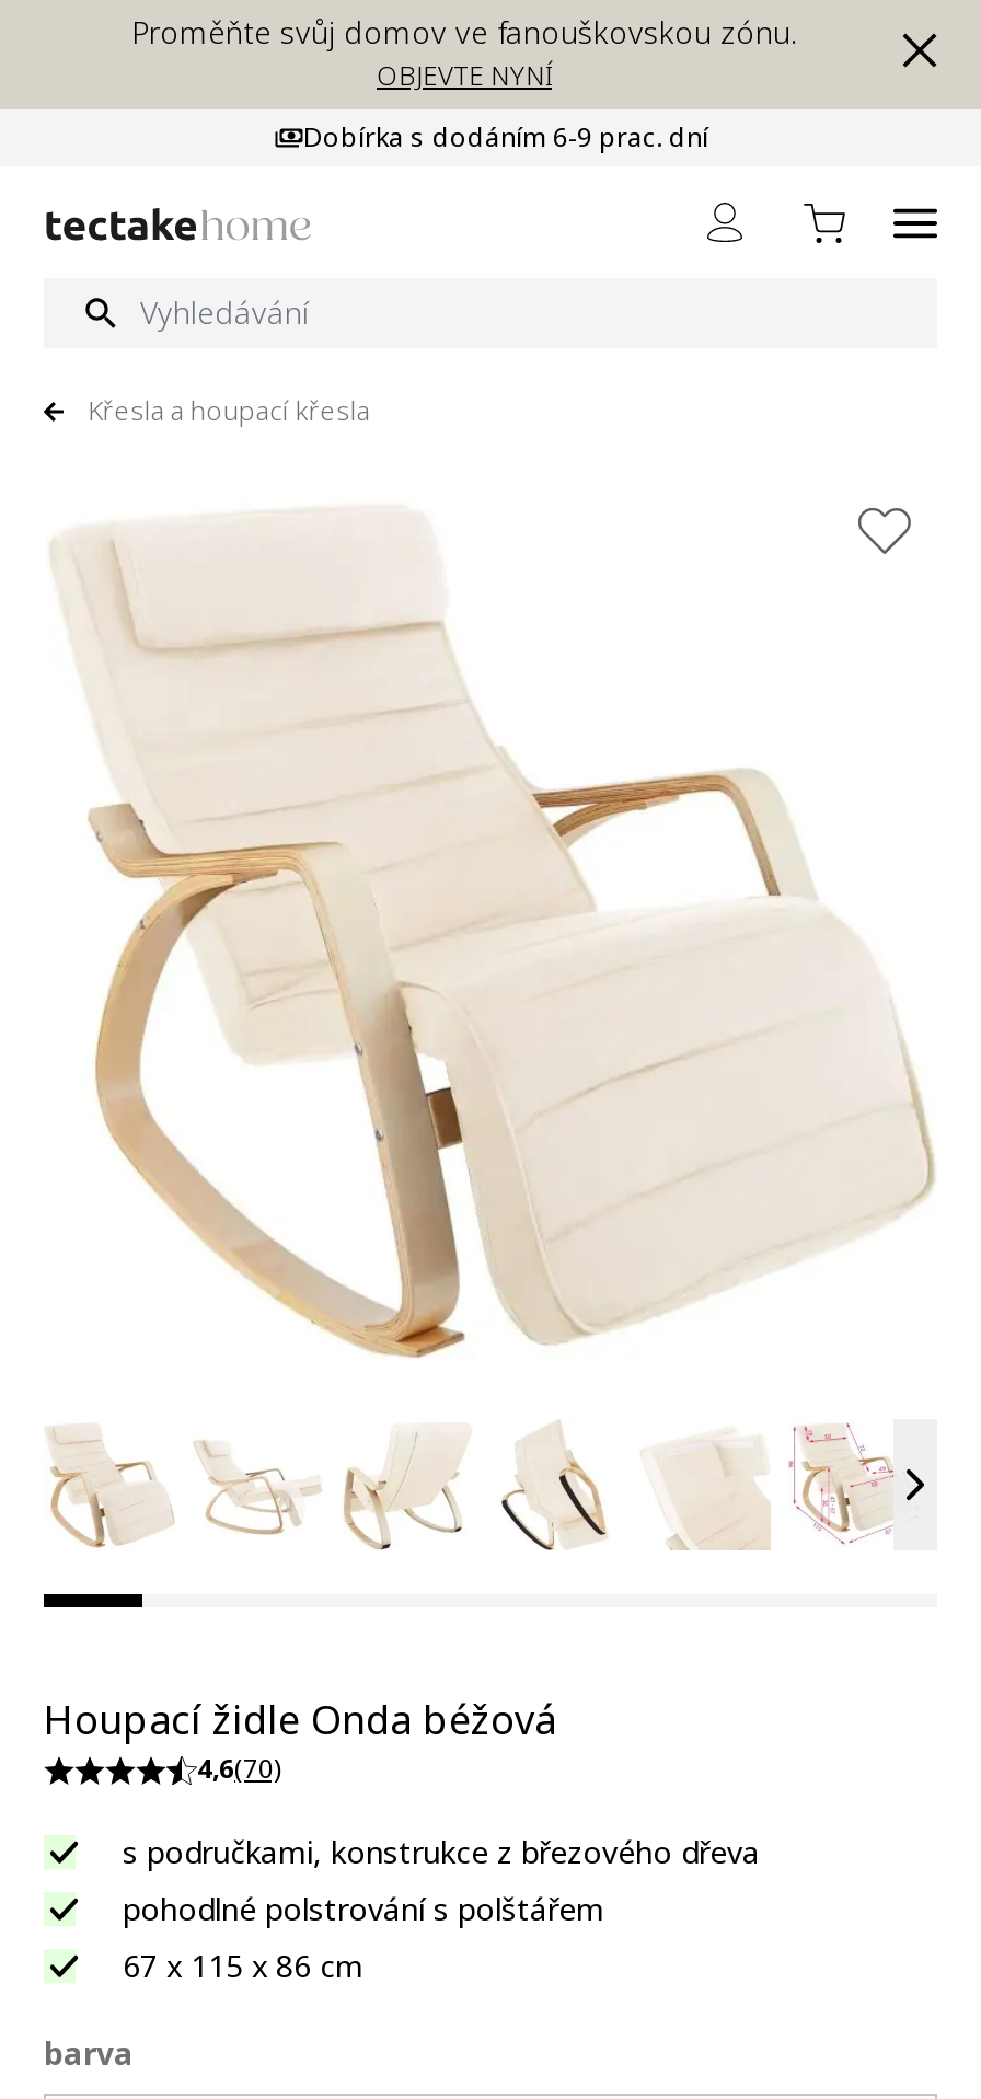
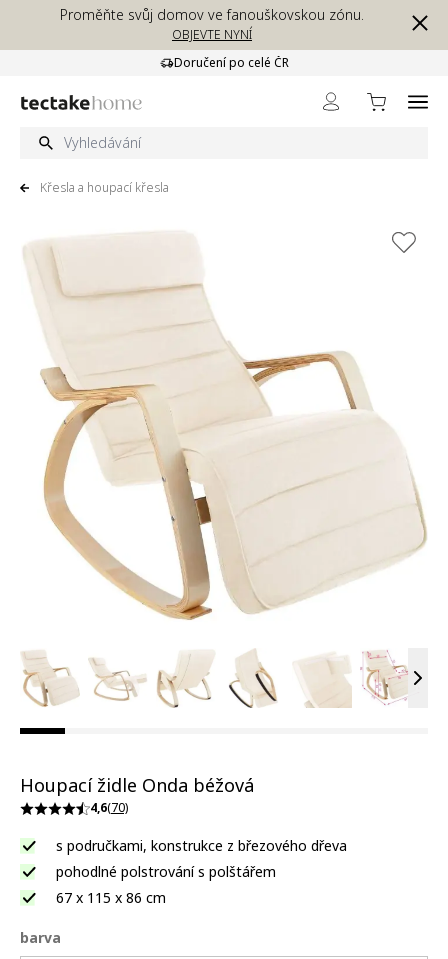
- Dobírka s dodáním 6-9 prac. dní
+ Doručení po celé ČR
